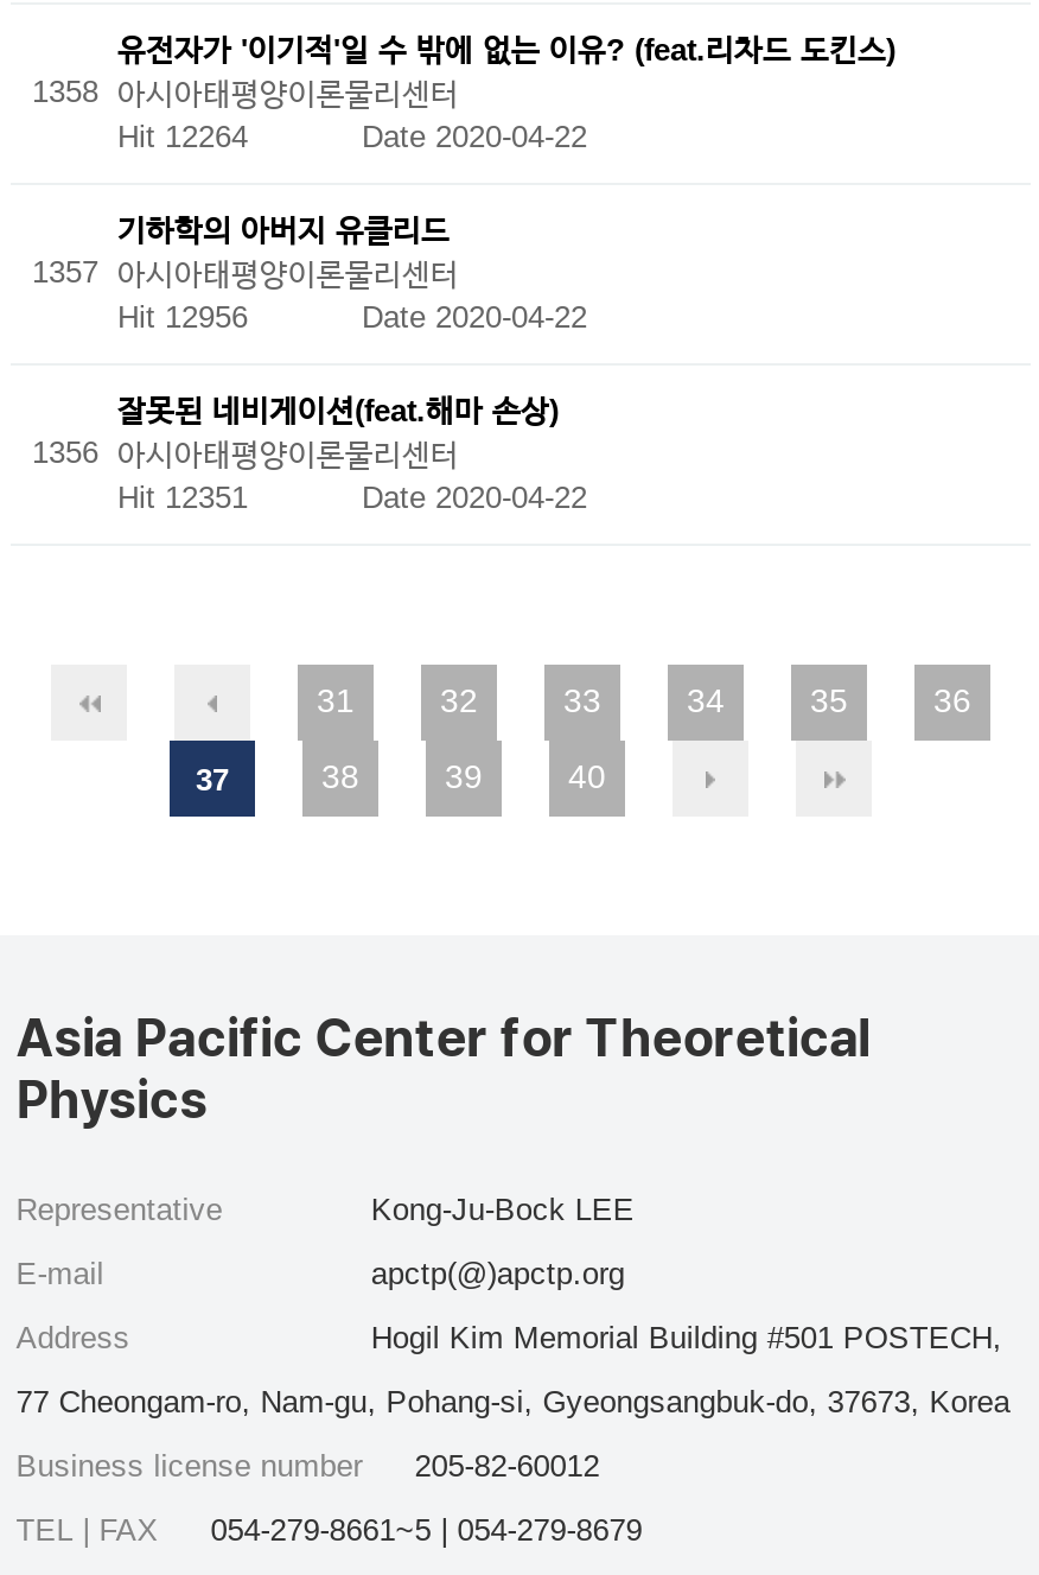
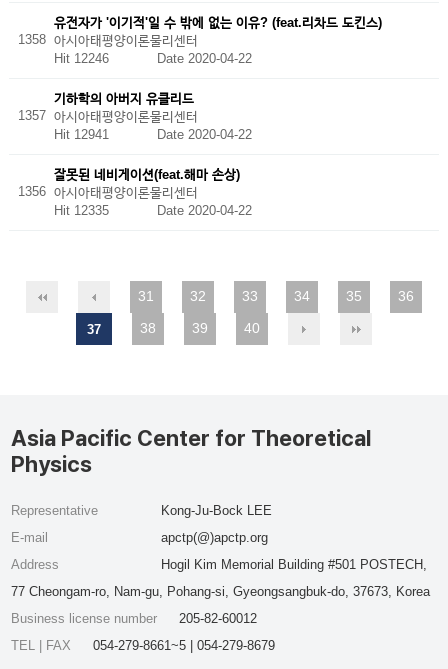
- Hit 12264 Date 2020-04-22
+ Hit 12246 Date 2020-04-22

- Hit 12956 Date 2020-04-22
+ Hit 12941 Date 2020-04-22

- Hit 12351 Date 2020-04-22
+ Hit 12335 Date 2020-04-22
